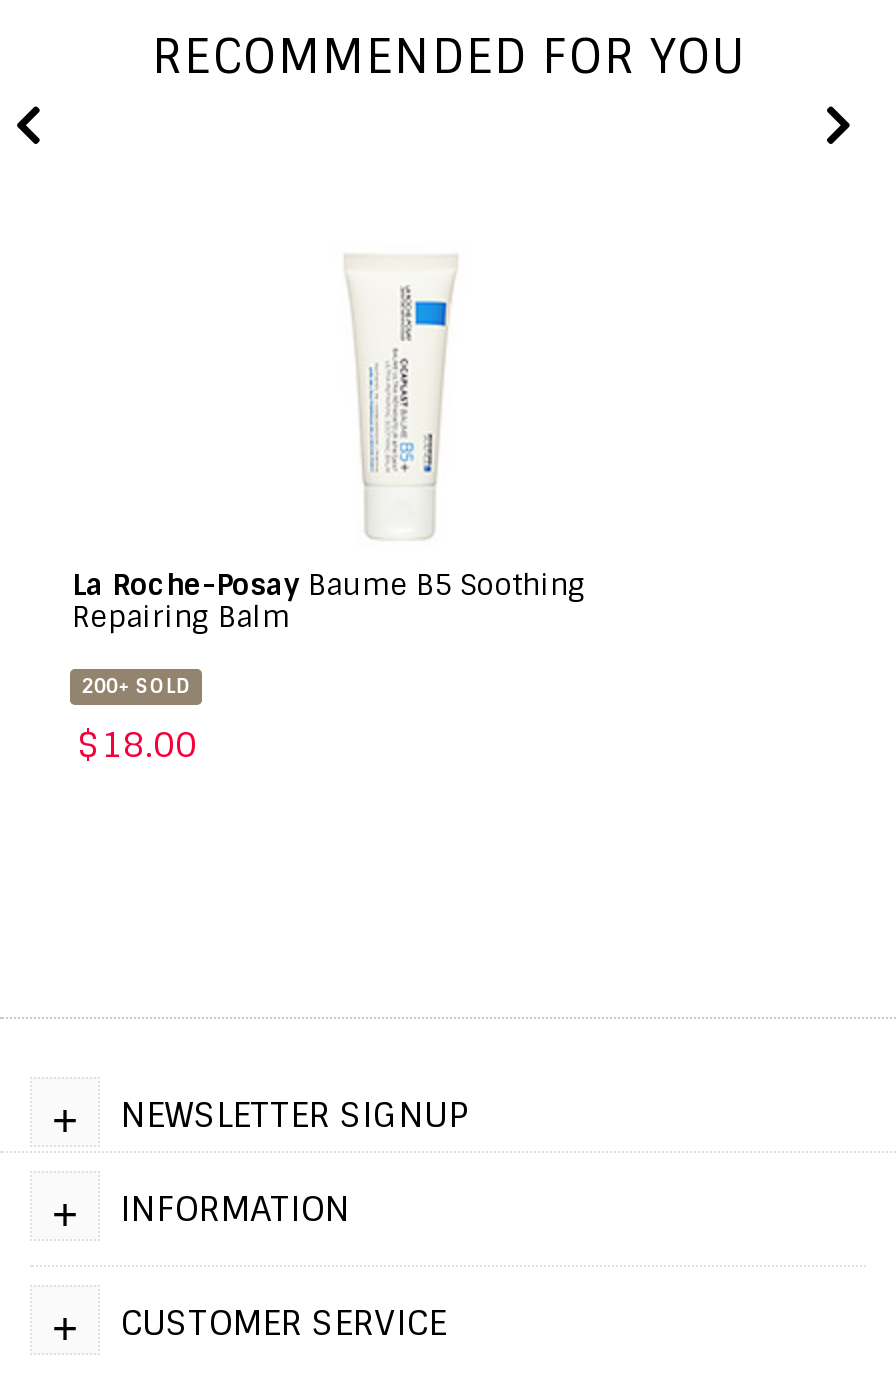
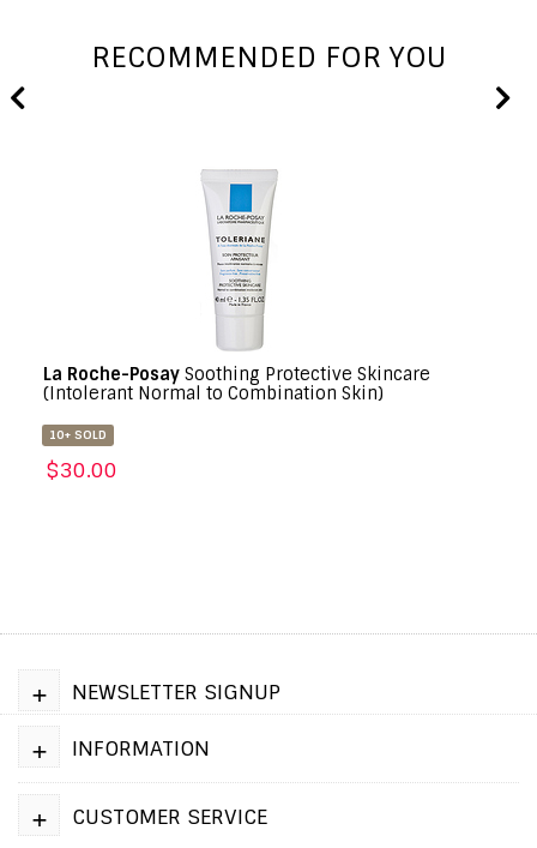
- [image]
- La Roche-Posay Baume B5 Soothing
- Repairing Balm
+ [image]
+ La Roche-Posay Soothing Protective Skincare
+ (Intolerant Normal to Combination Skin)

- 200+ SOLD
+ 10+ SOLD

- $18.00
+ $30.00
